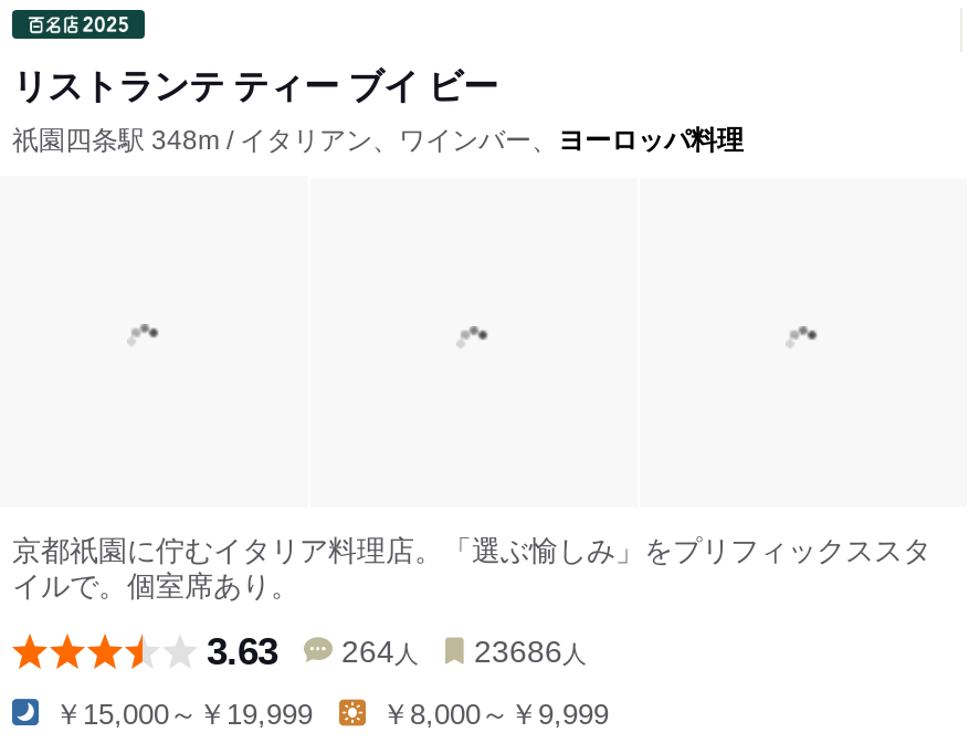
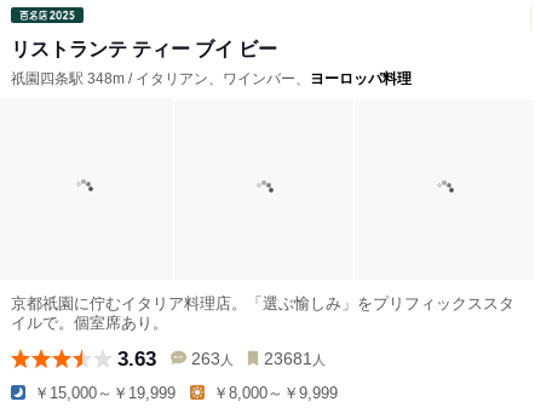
- 264人
+ 263人

- 23686人
+ 23681人
